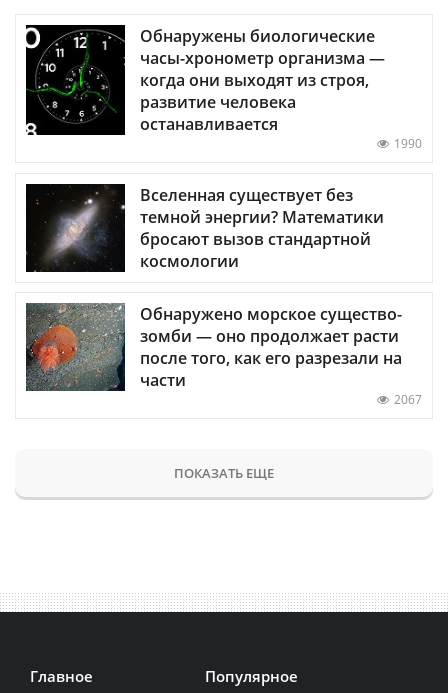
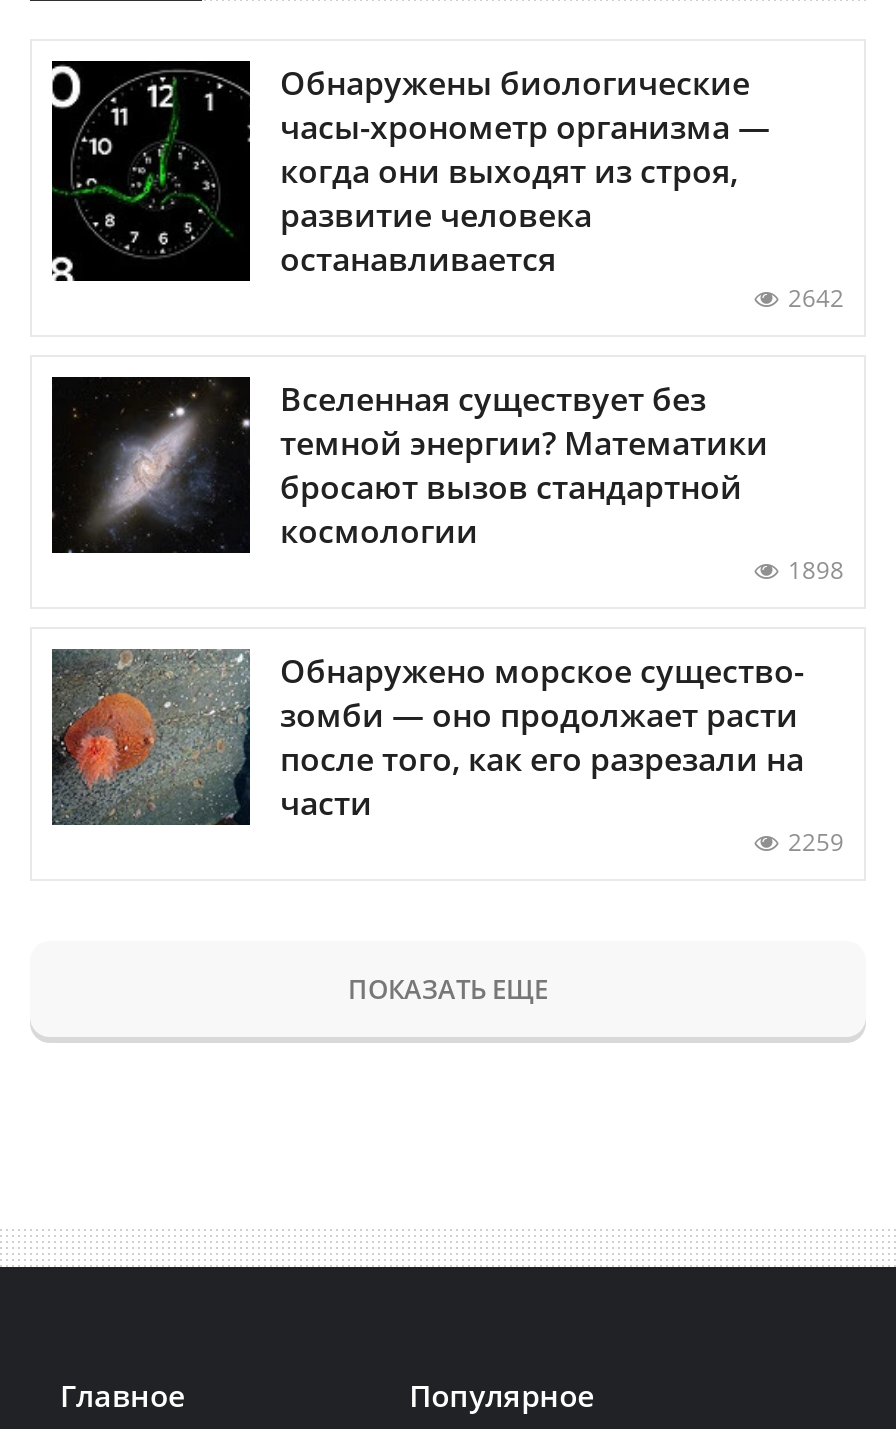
- 1990
+ 2642

+ 1898

- 2067
+ 2259
